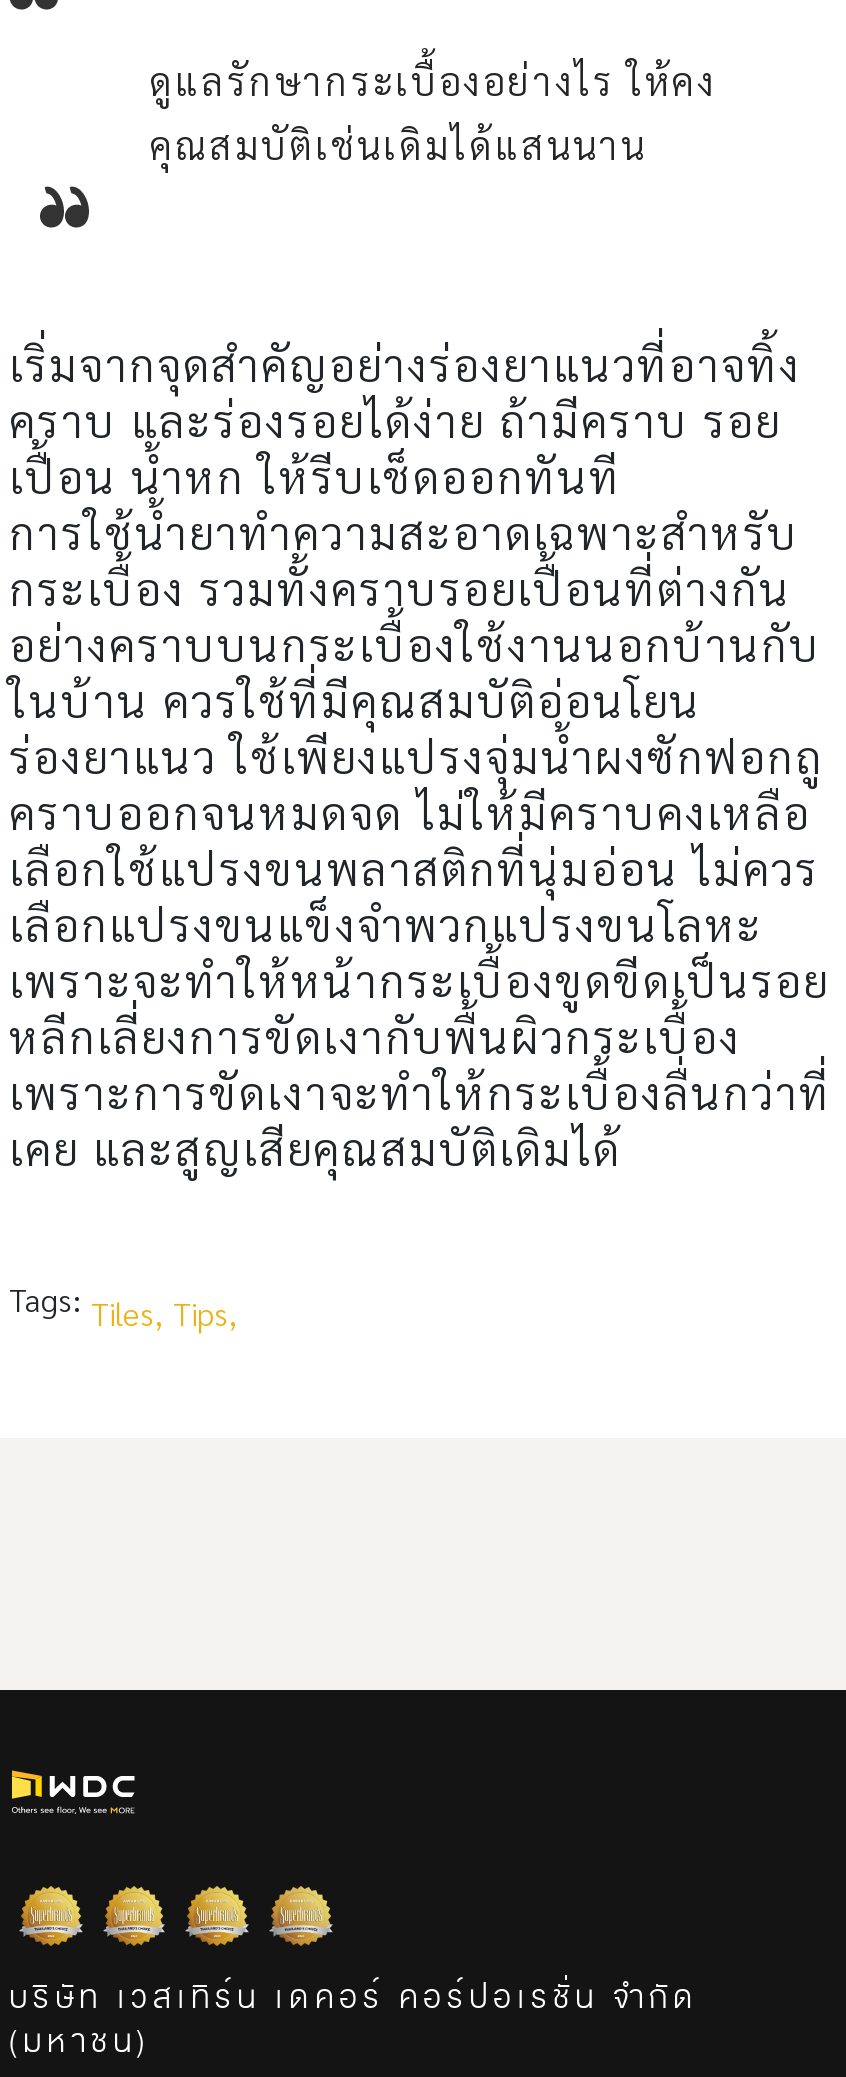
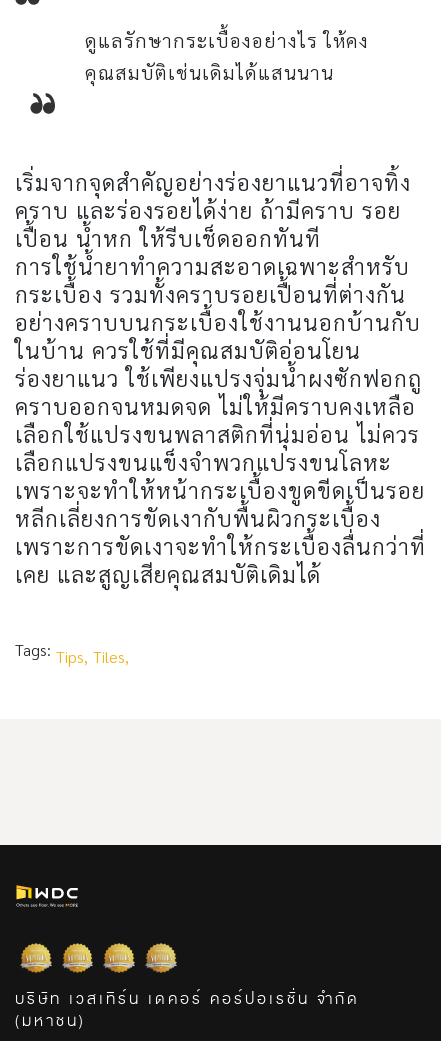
- Tags: Tiles, Tips,
+ Tags: Tips, Tiles,
